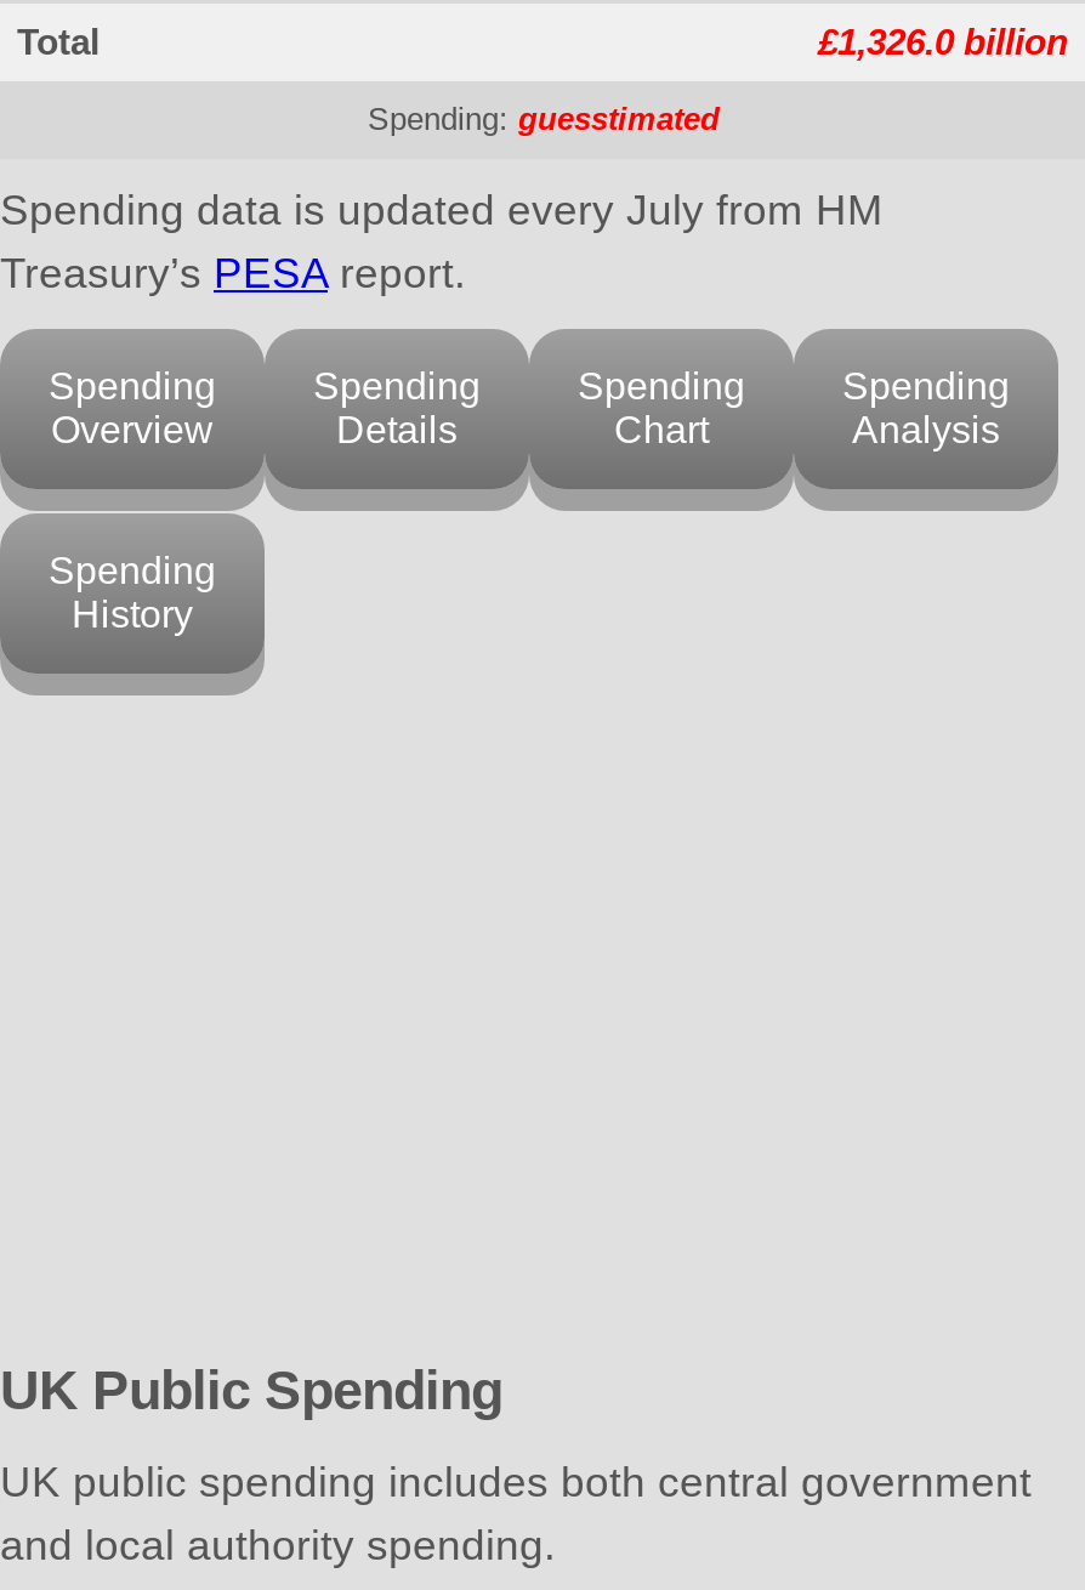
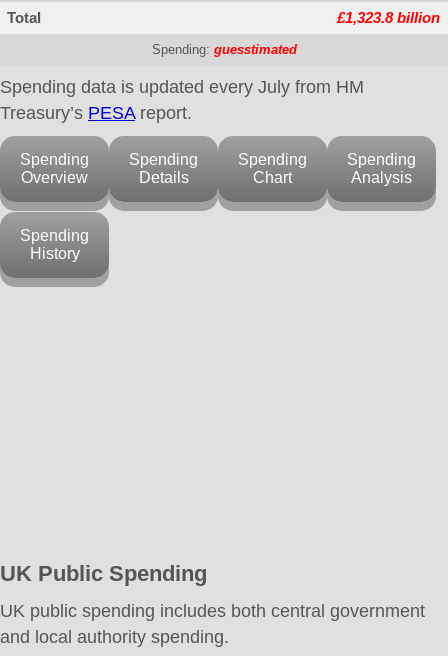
- £1,326.0 billion
+ £1,323.8 billion
